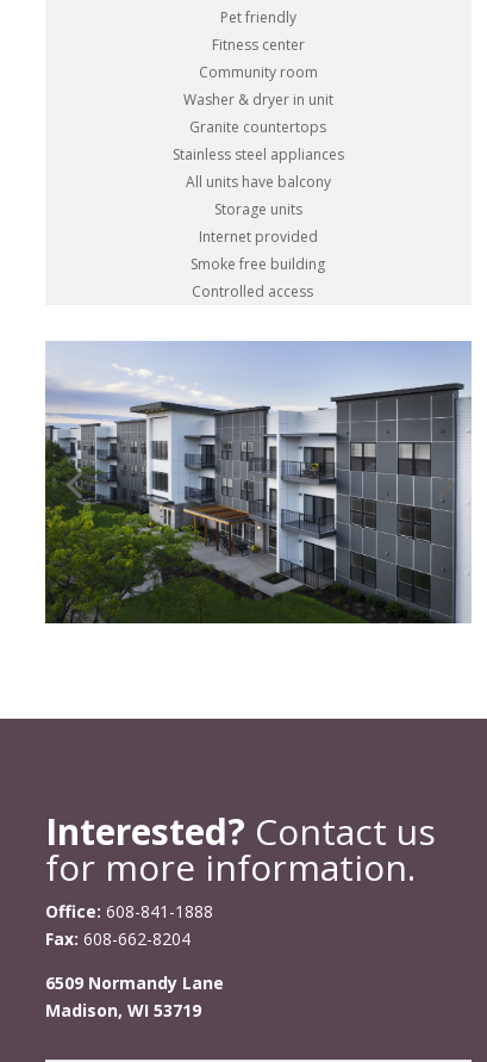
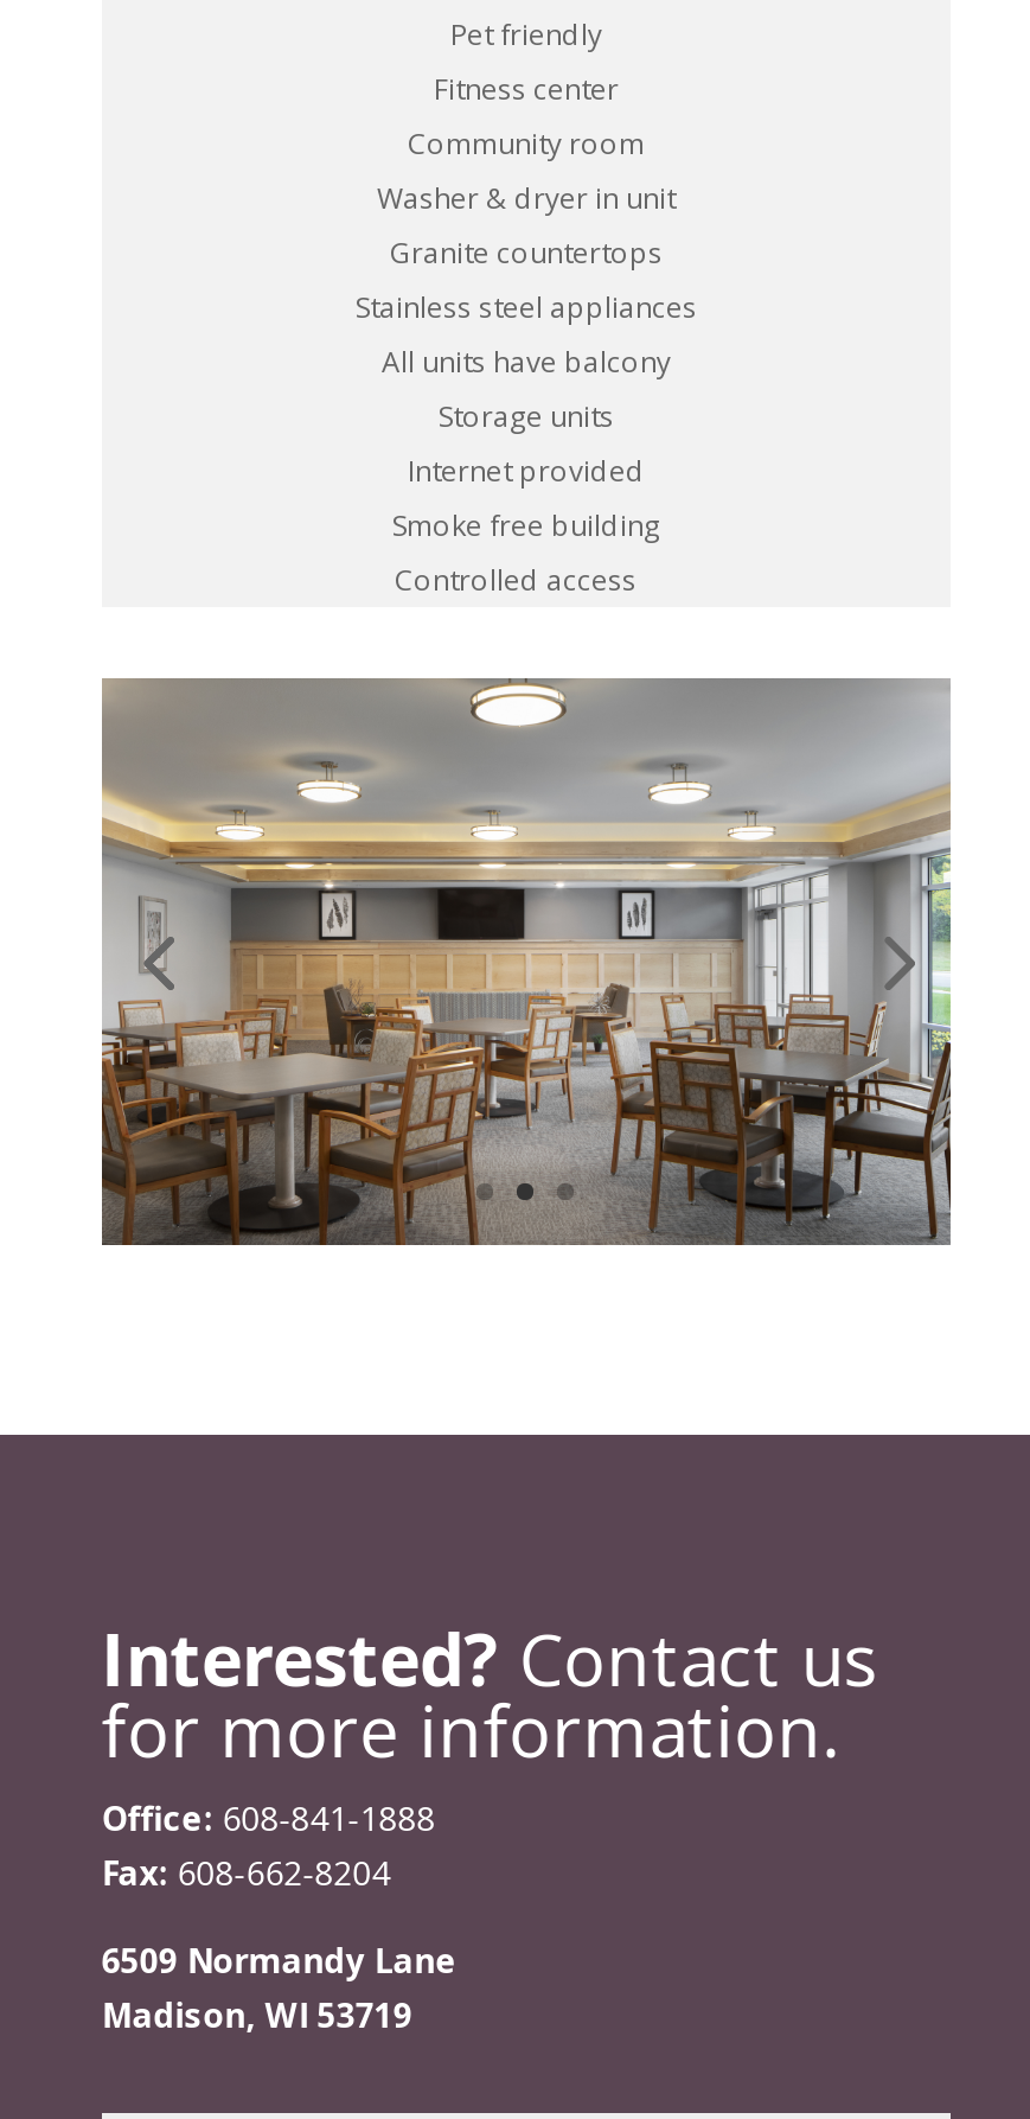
- [image]
+ [image]
